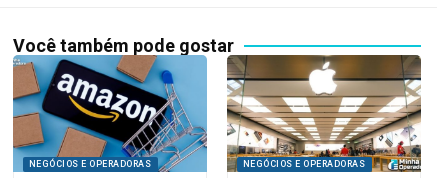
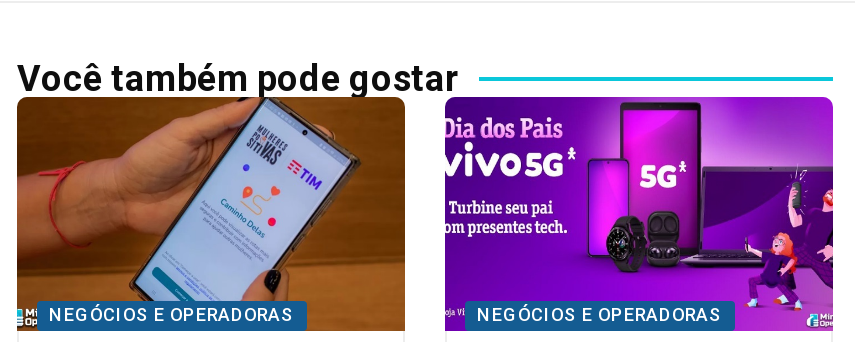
- [image]
+ [image]

- [image]
+ [image]
